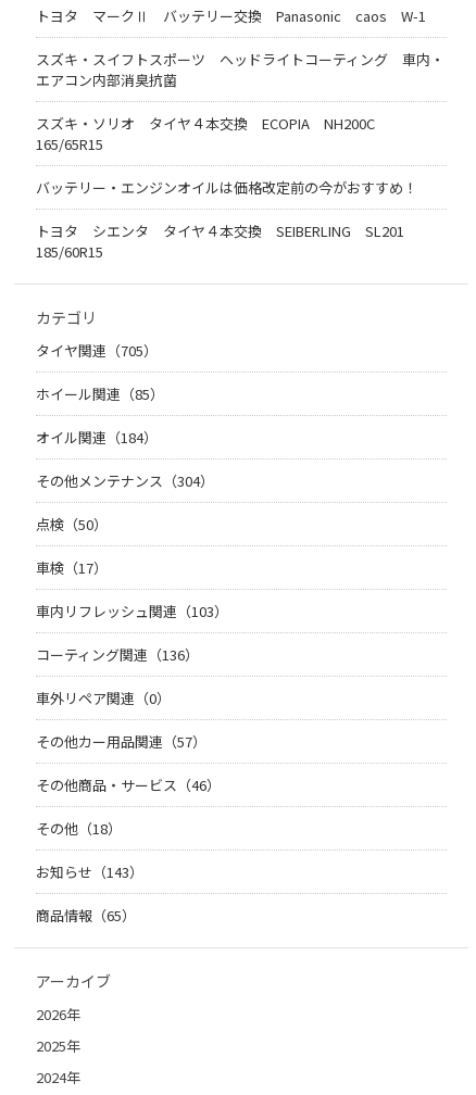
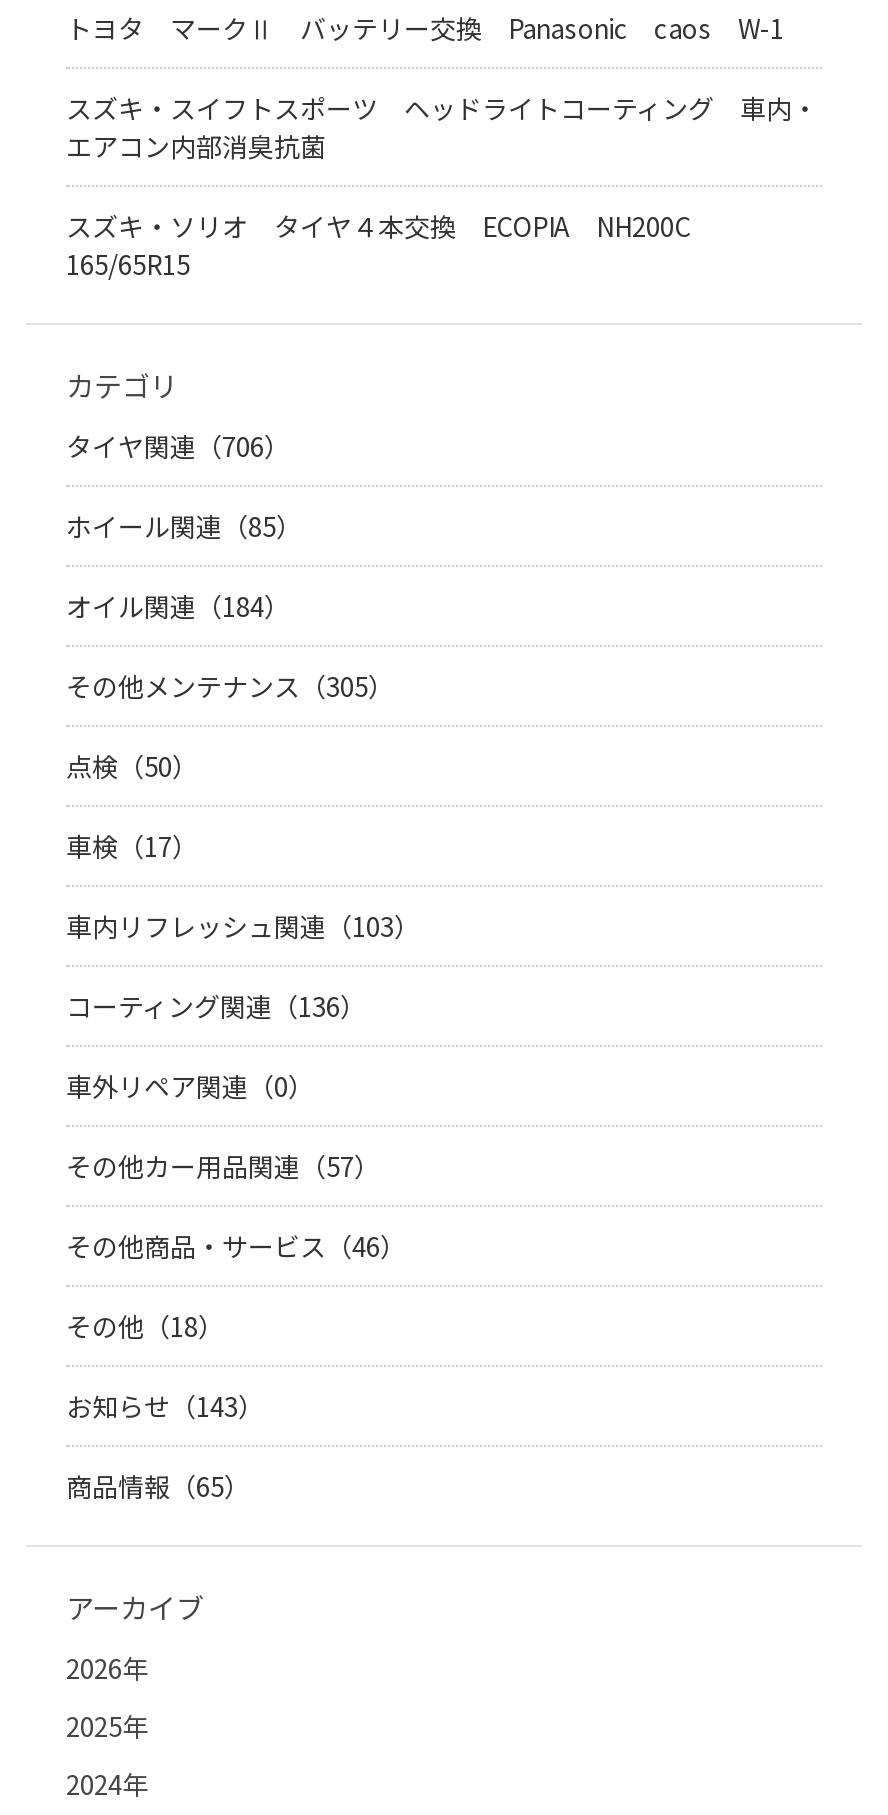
- バッテリー・エンジンオイルは価格改定前の今がおすすめ！
- トヨタ シエンタ タイヤ４本交換 SEIBERLING SL201
- 185/60R15

- タイヤ関連（705）
+ タイヤ関連（706）

- その他メンテナンス（304）
+ その他メンテナンス（305）
